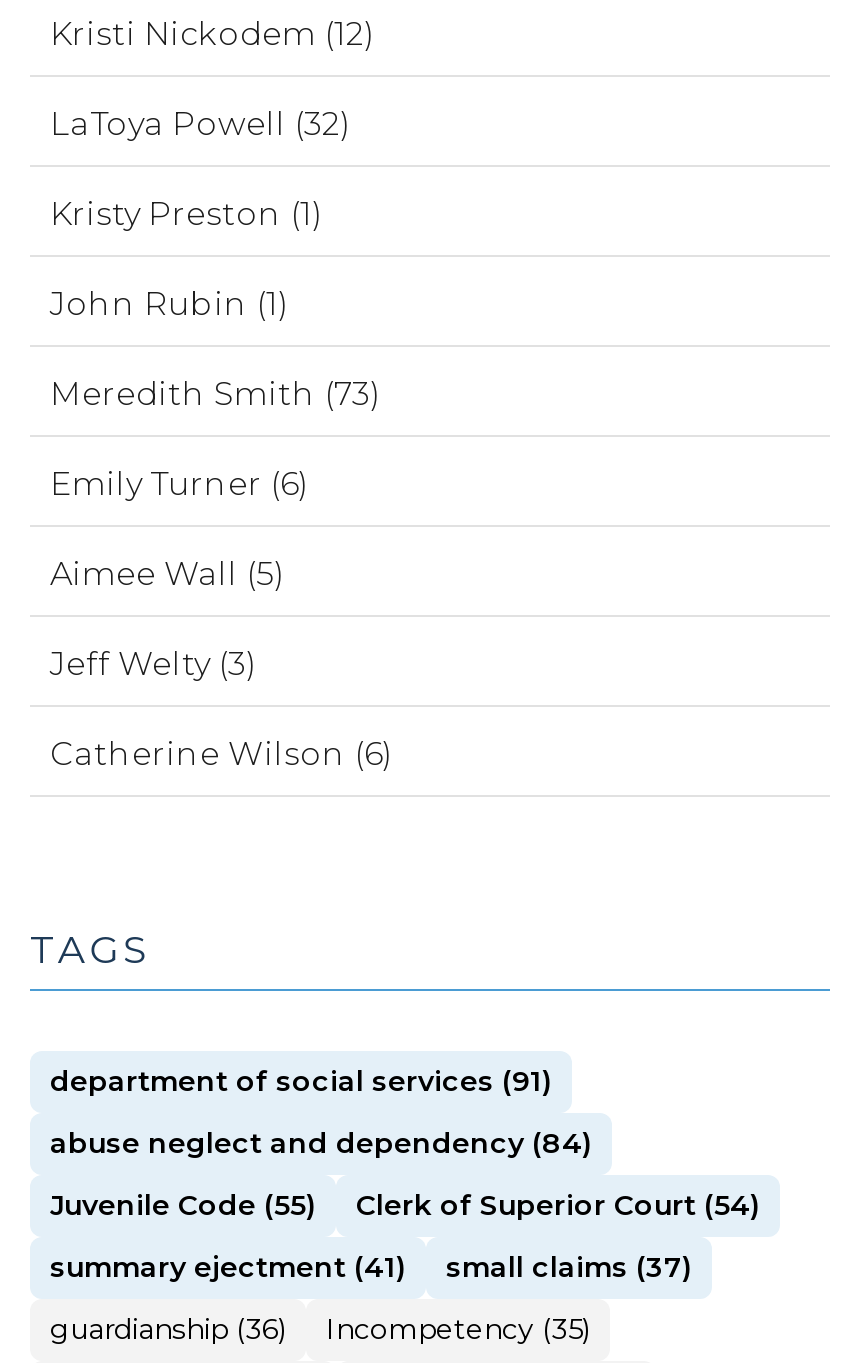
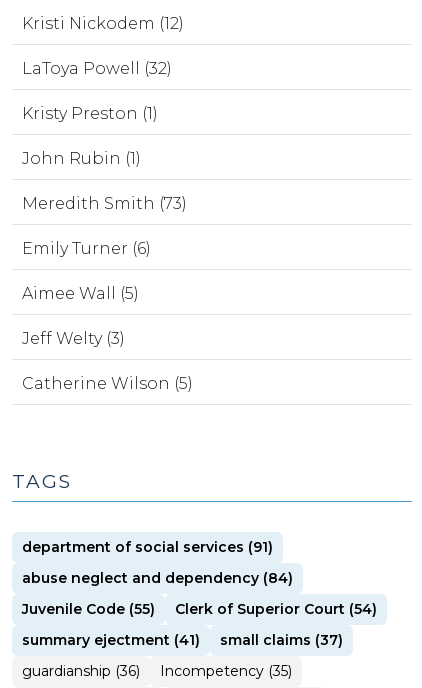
- Catherine Wilson (6)
+ Catherine Wilson (5)
